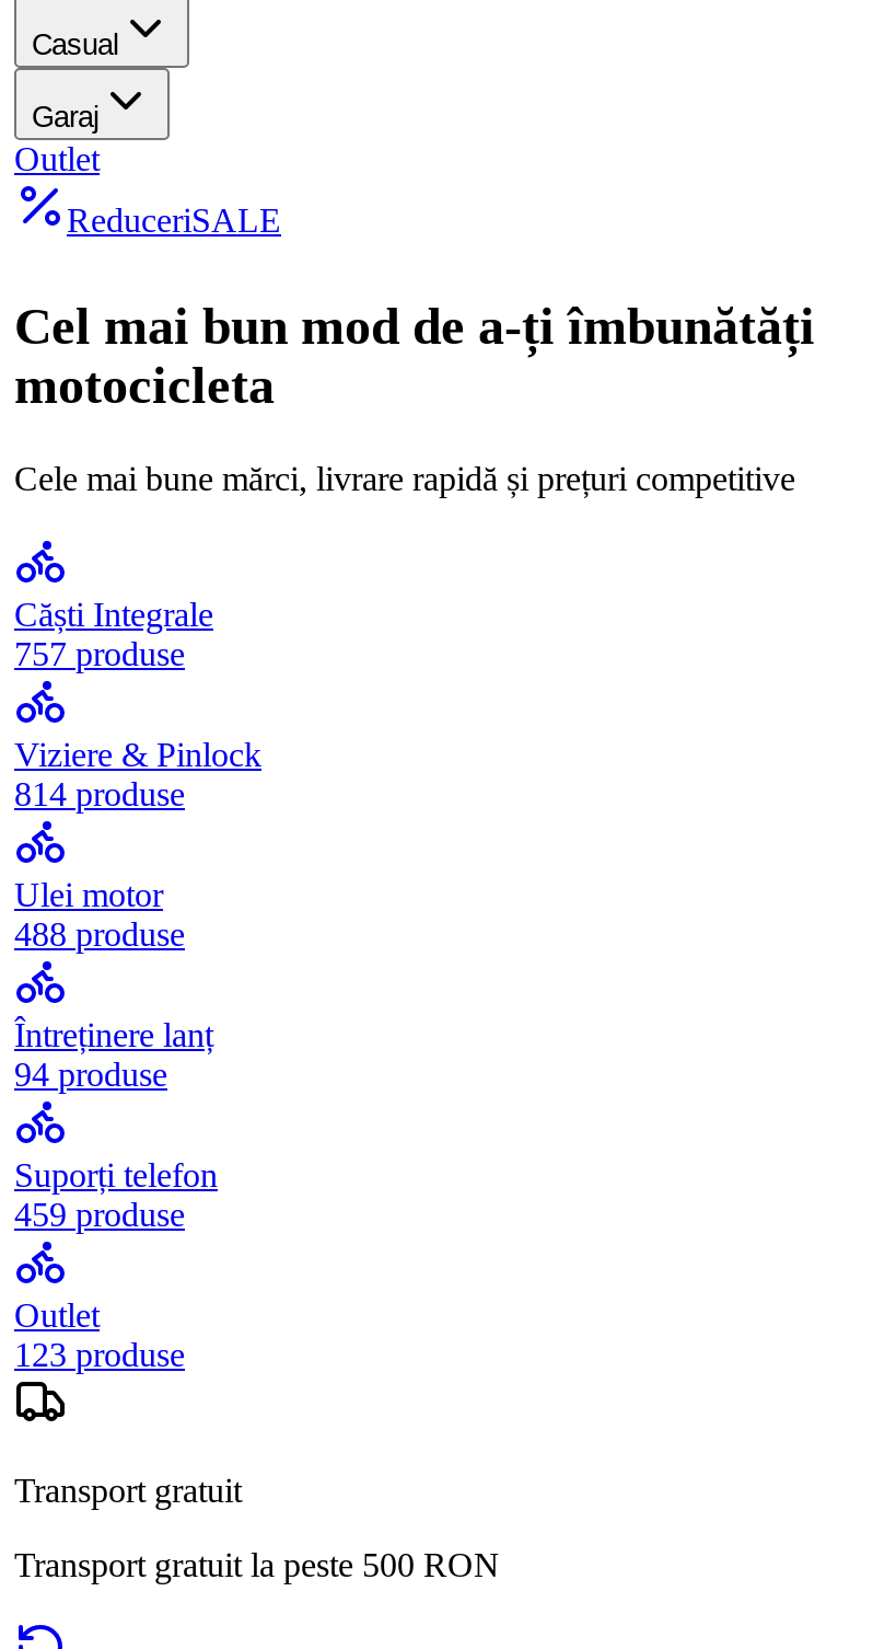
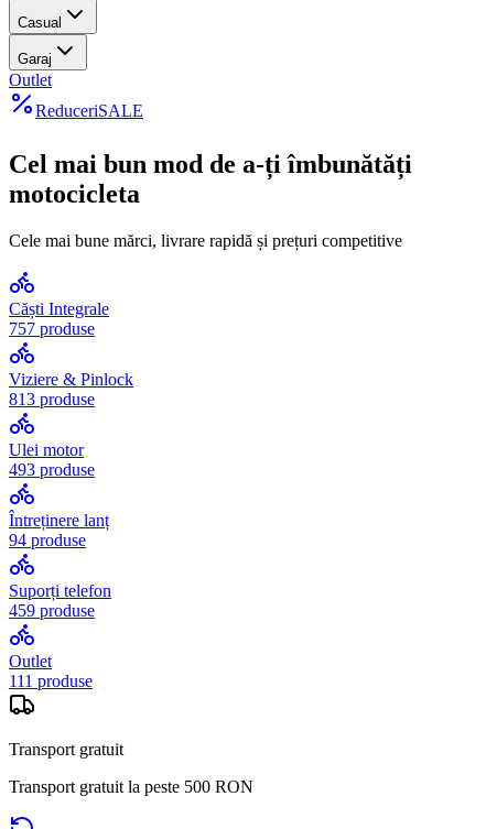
- 814 produse
+ 813 produse

- 488 produse
+ 493 produse

- 123 produse
+ 111 produse
